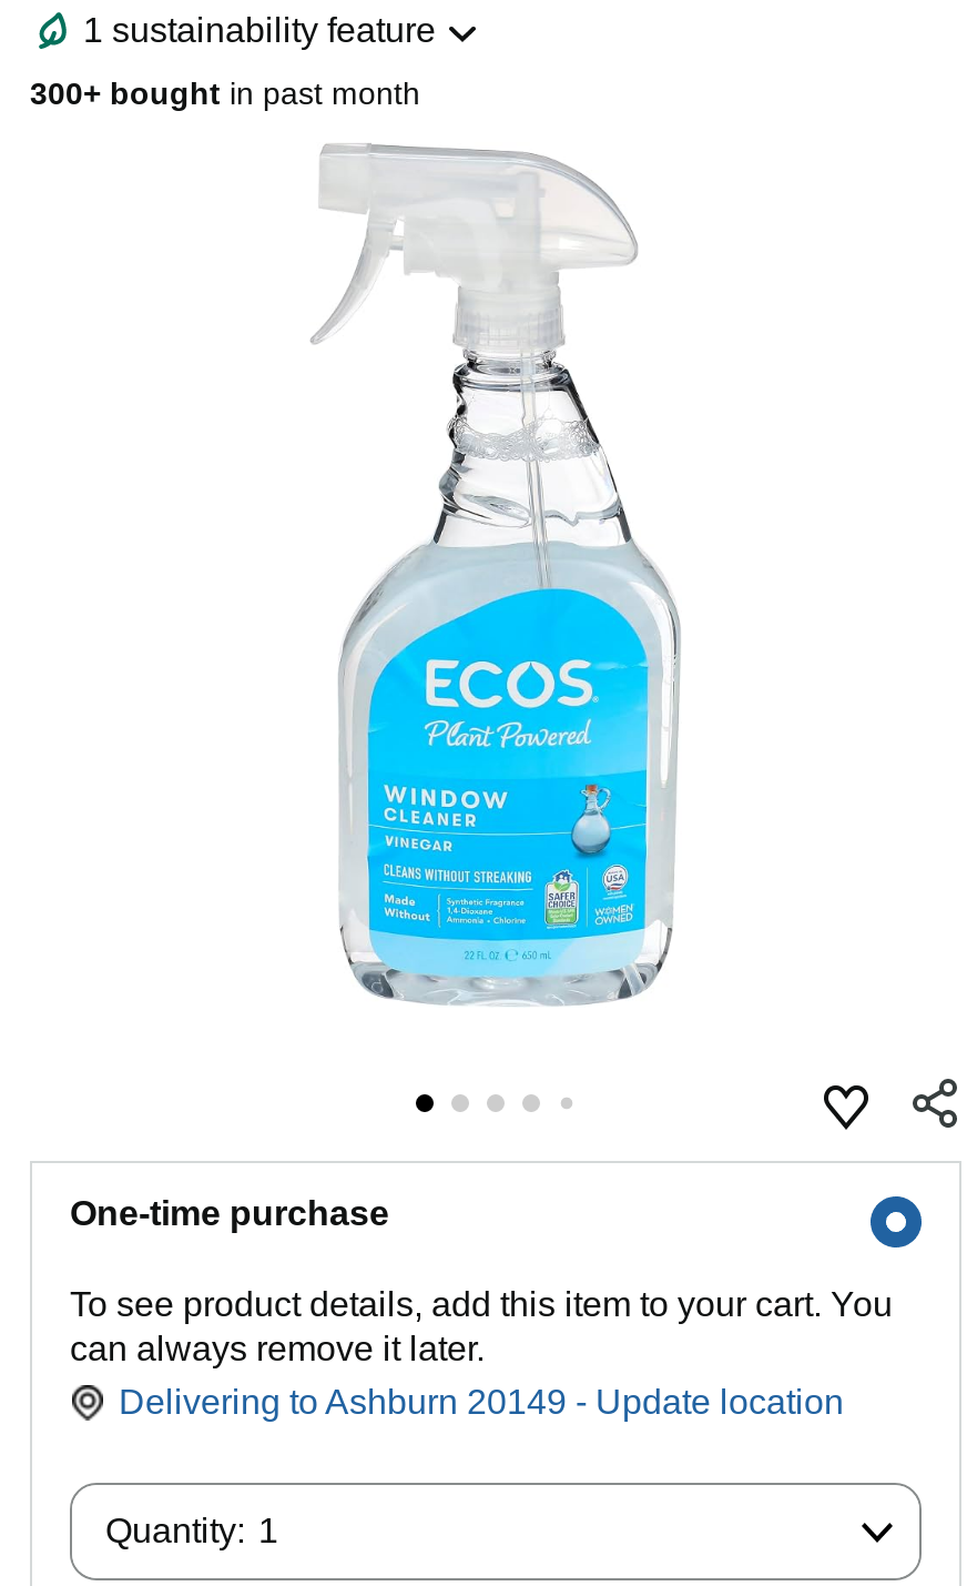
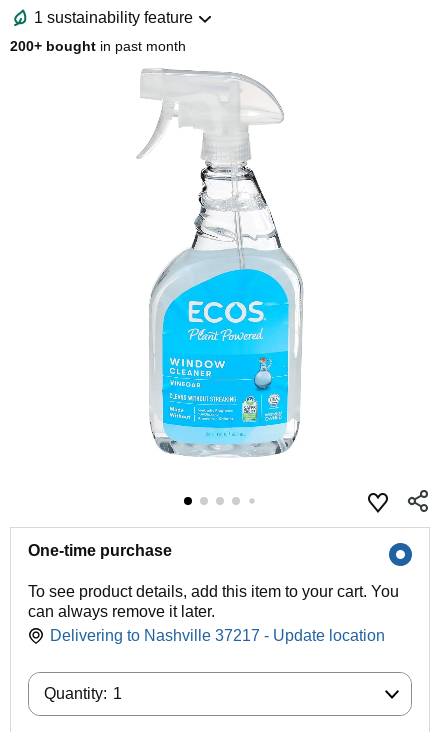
- 300+ bought in past month
+ 200+ bought in past month

- Delivering to Ashburn 20149 - Update location
+ Delivering to Nashville 37217 - Update location
